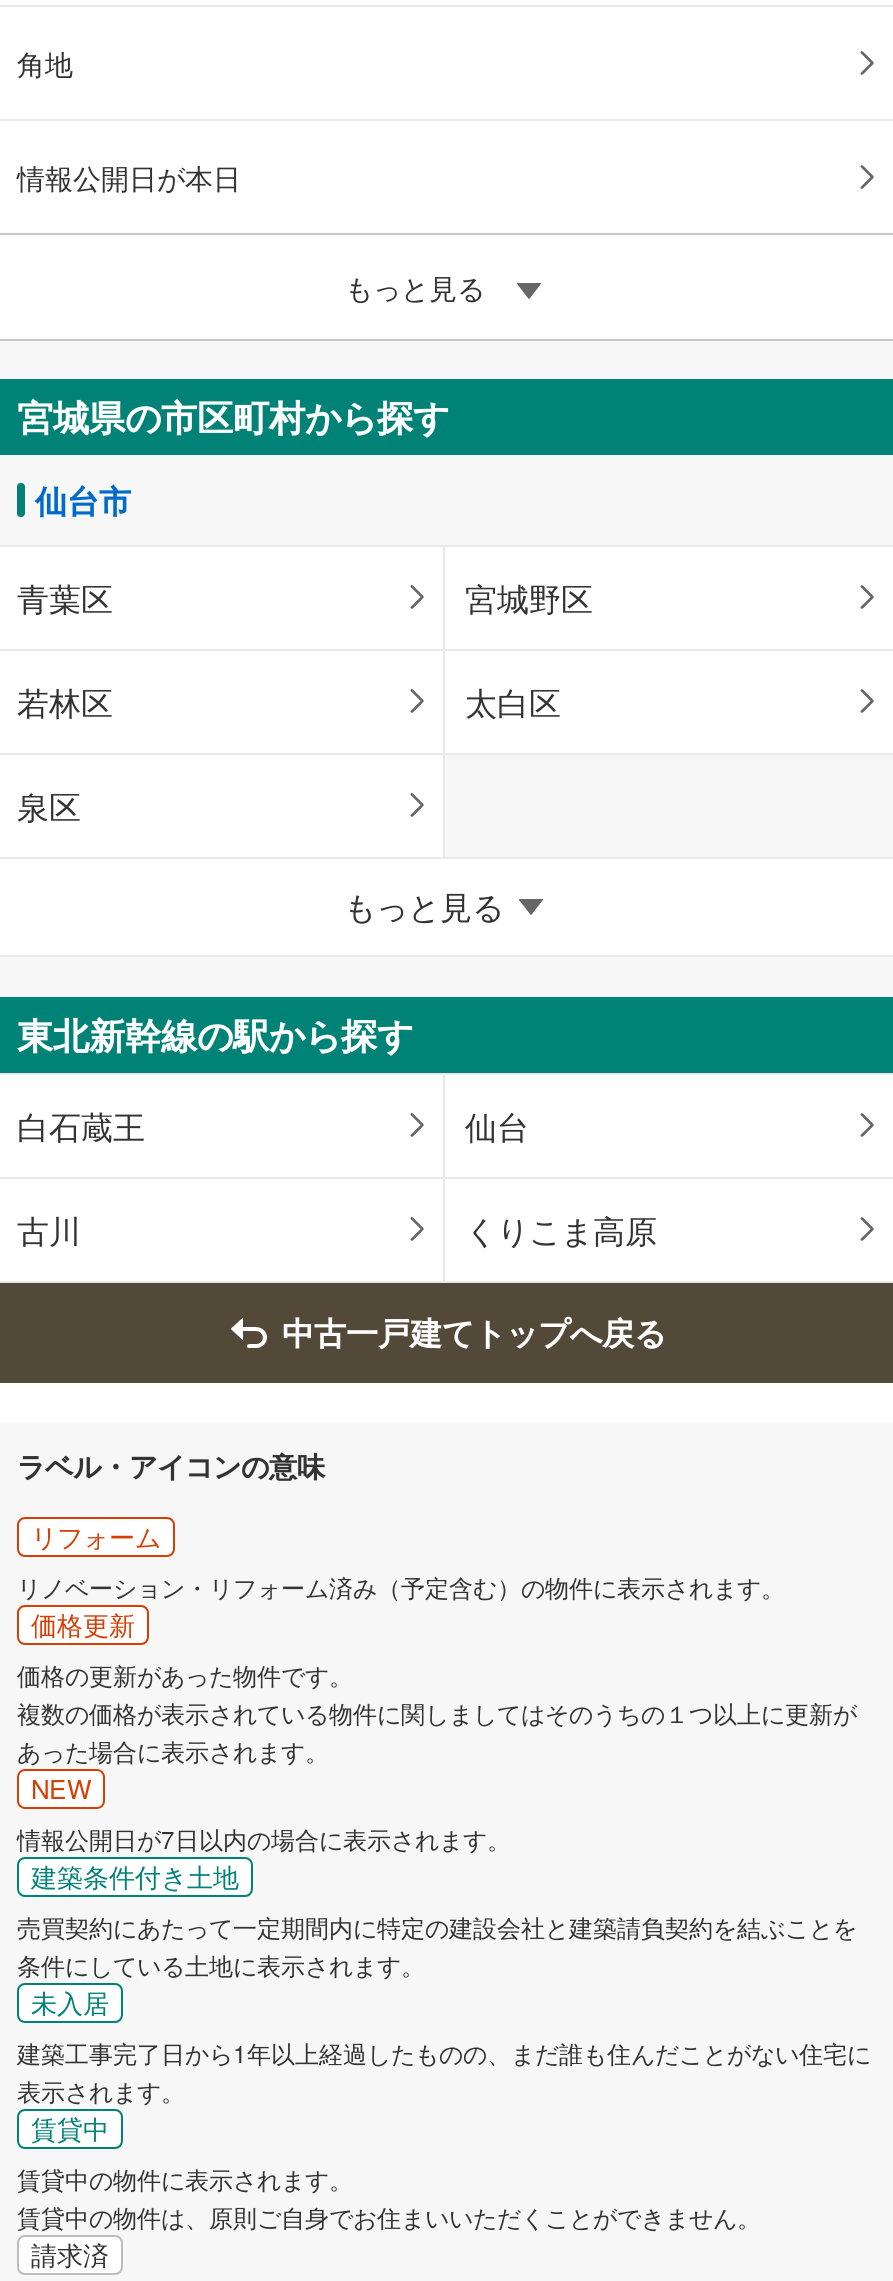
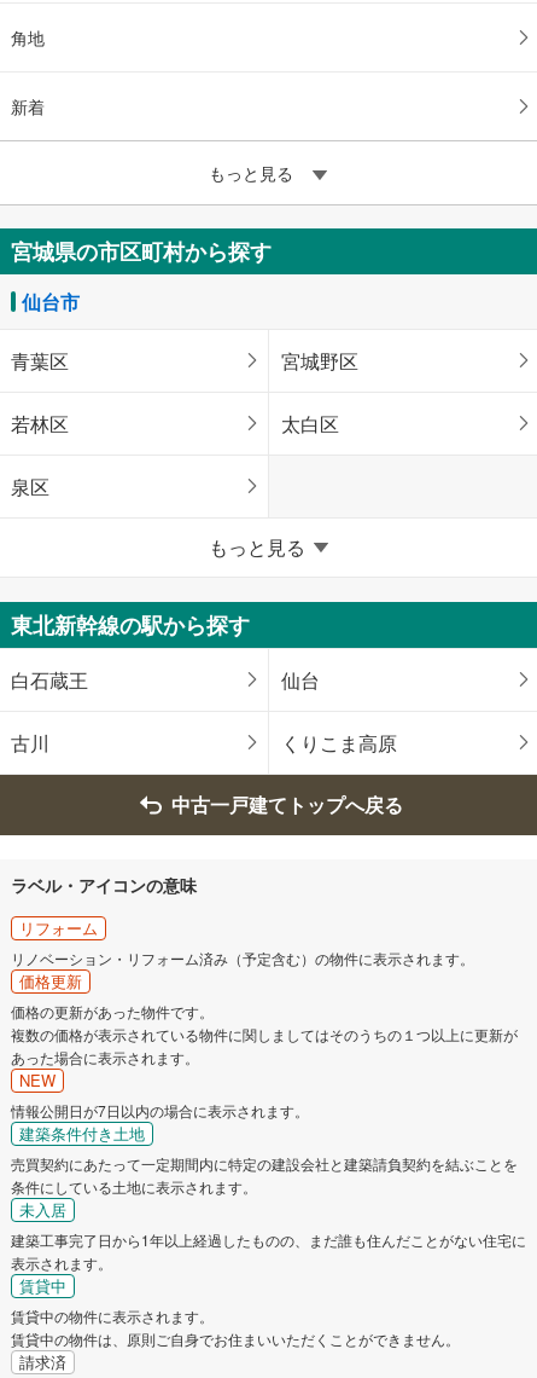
- 情報公開日が本日
+ 新着
